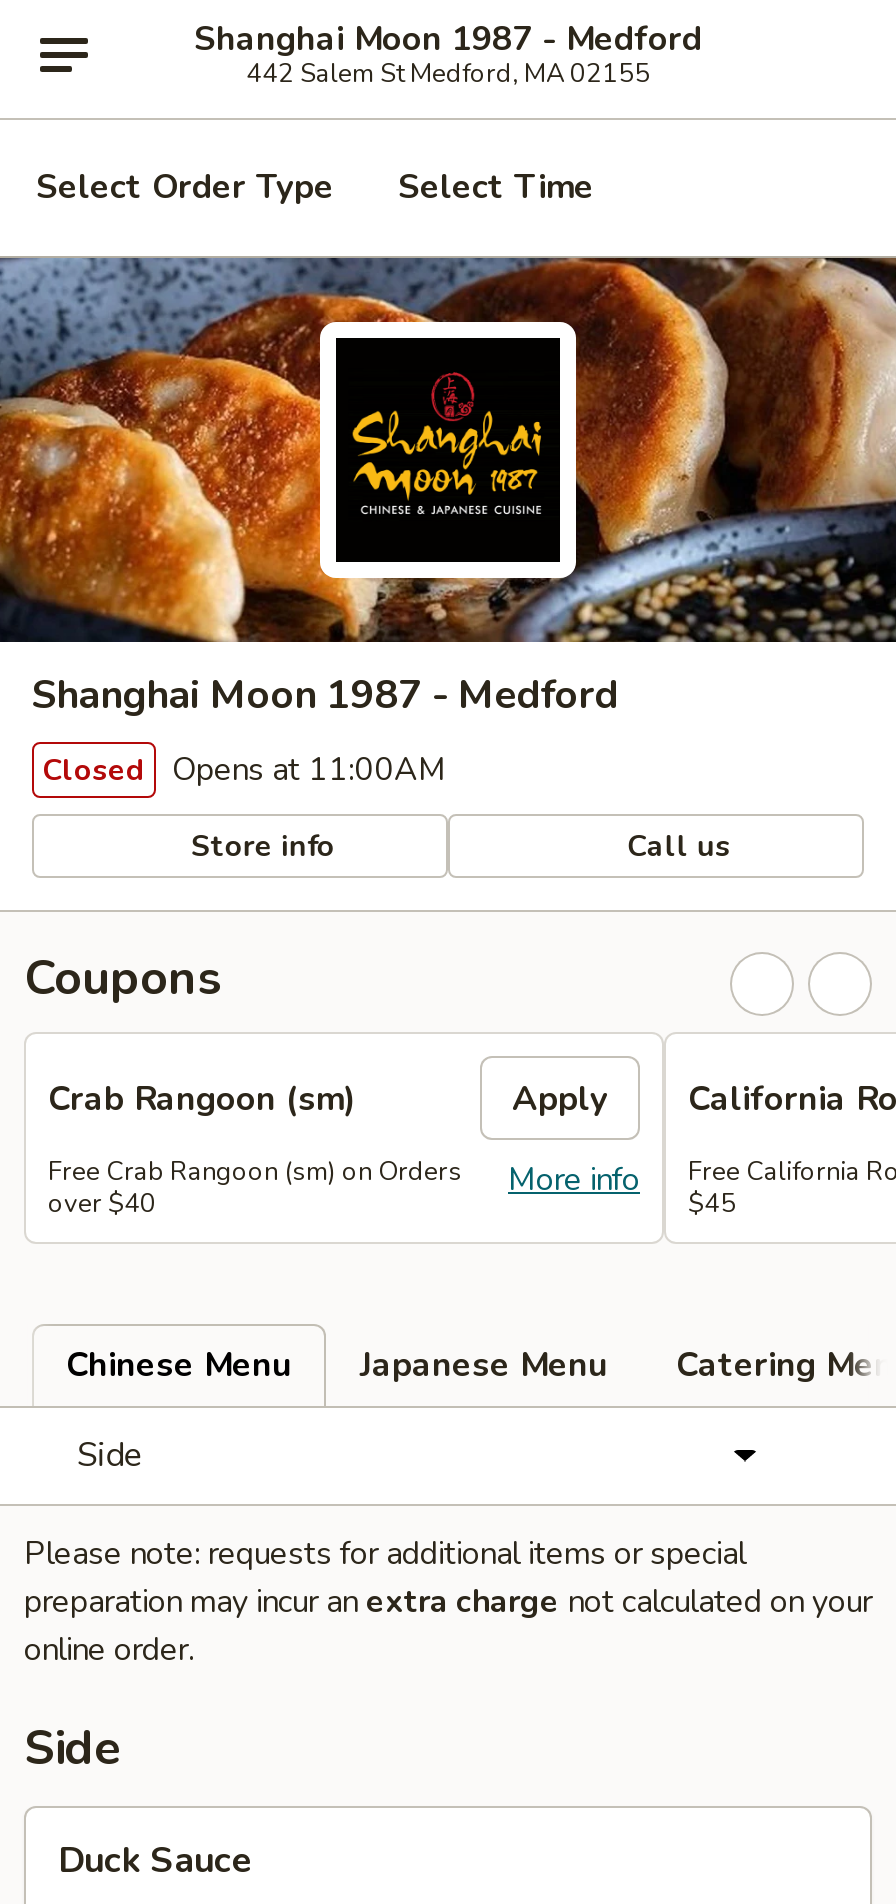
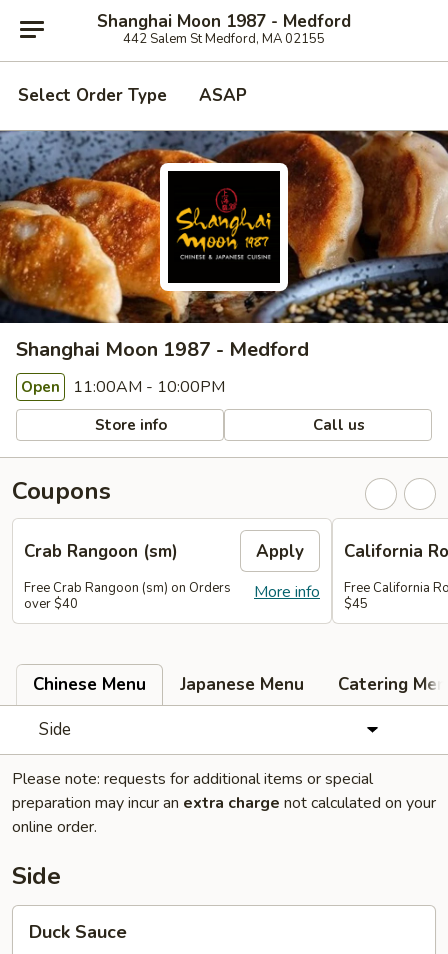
- Select Time
+ ASAP

- Closed Opens at 11:00AM
+ Open 11:00AM - 10:00PM
